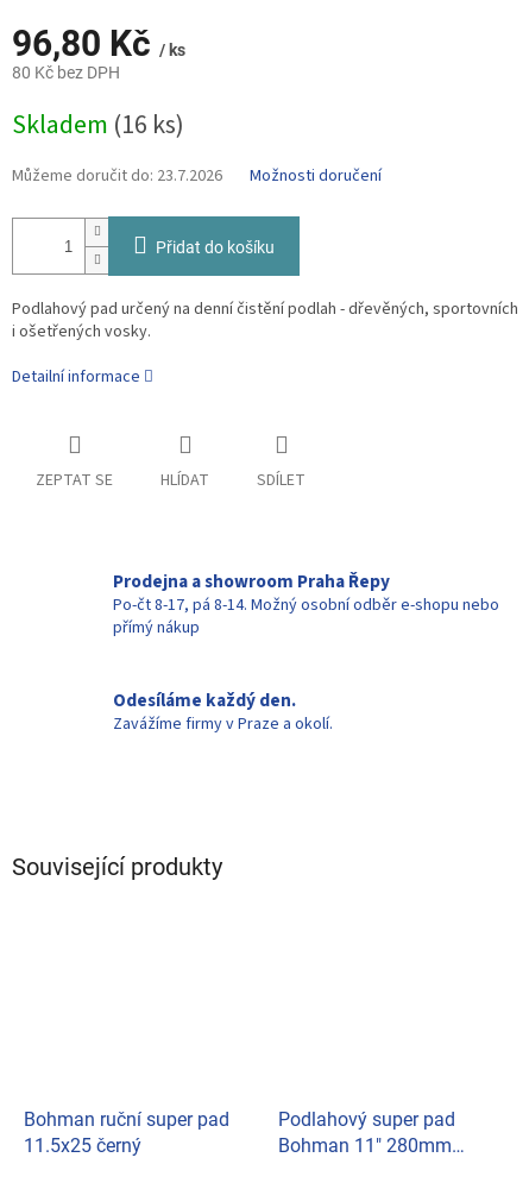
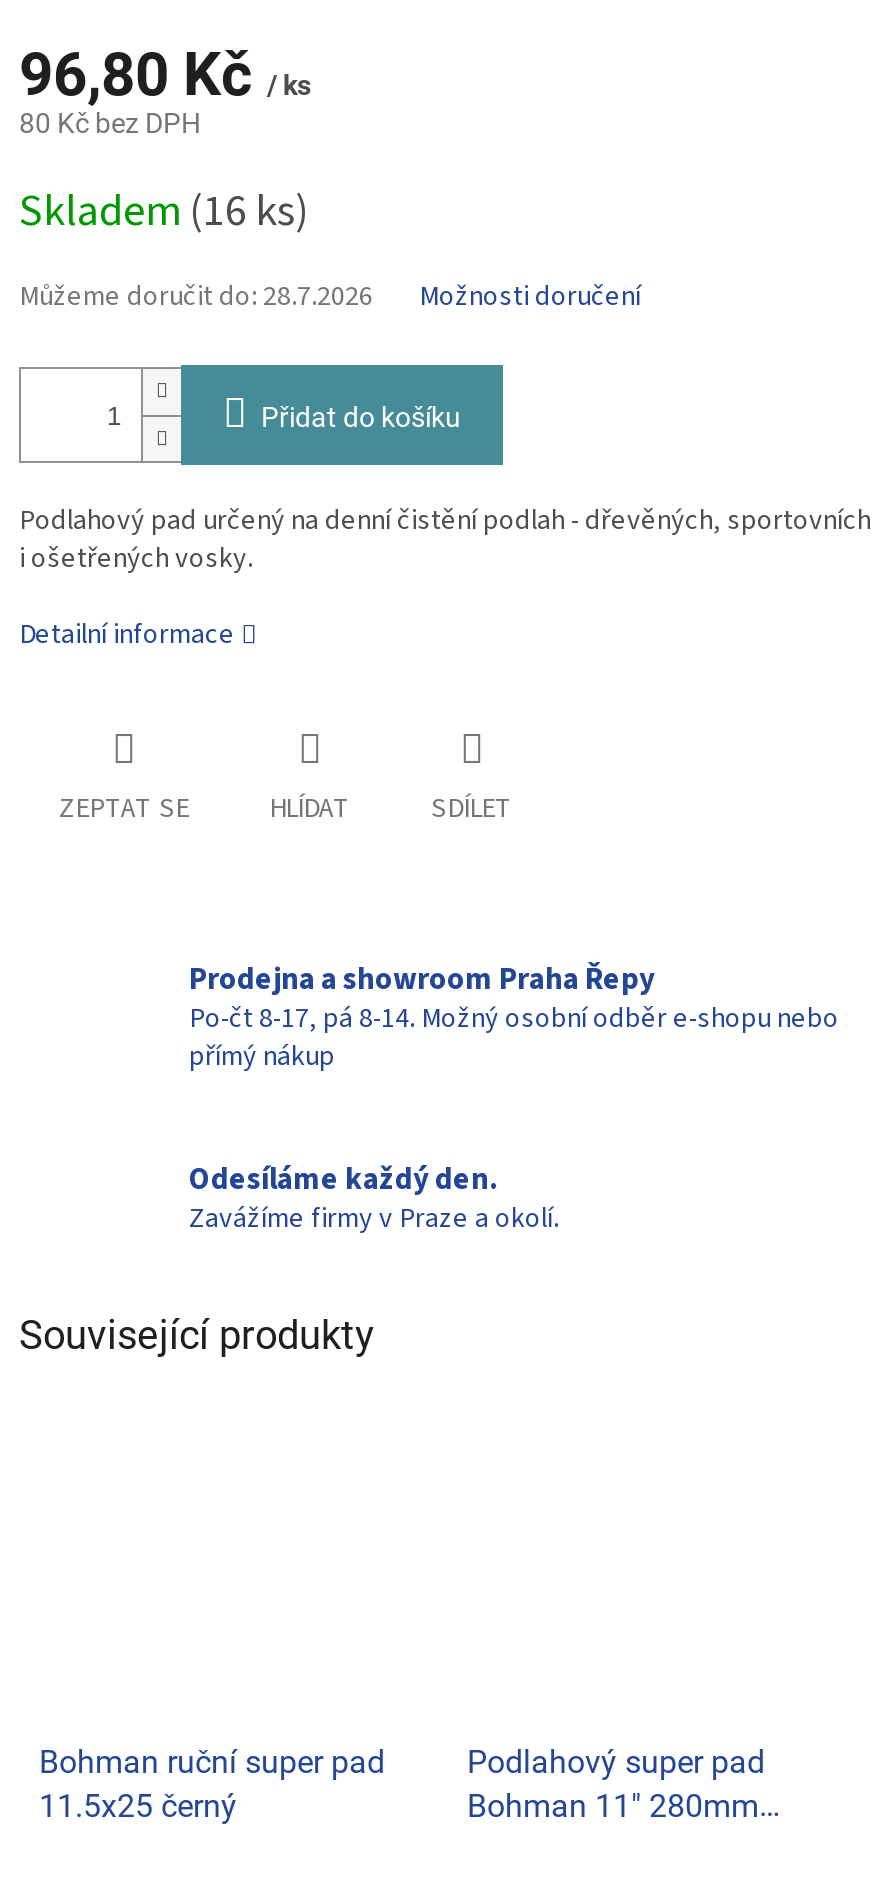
- Můžeme doručit do: 23.7.2026
+ Můžeme doručit do: 28.7.2026
